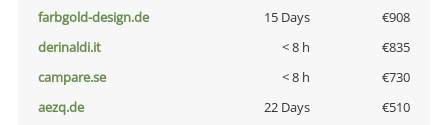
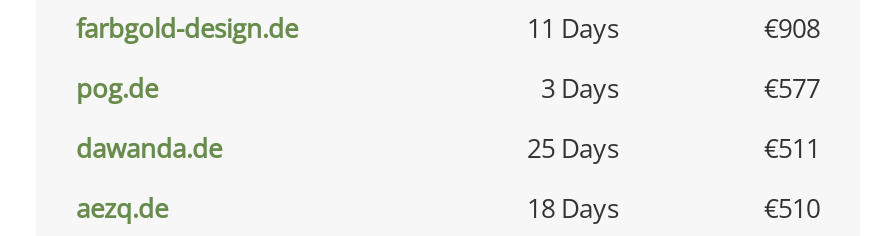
- 15 Days
+ 11 Days

- derinaldi.it
- < 8 h
- €835
+ pog.de
+ 3 Days
+ €577

- campare.se
- < 8 h
- €730
+ dawanda.de
+ 25 Days
+ €511

- 22 Days
+ 18 Days
